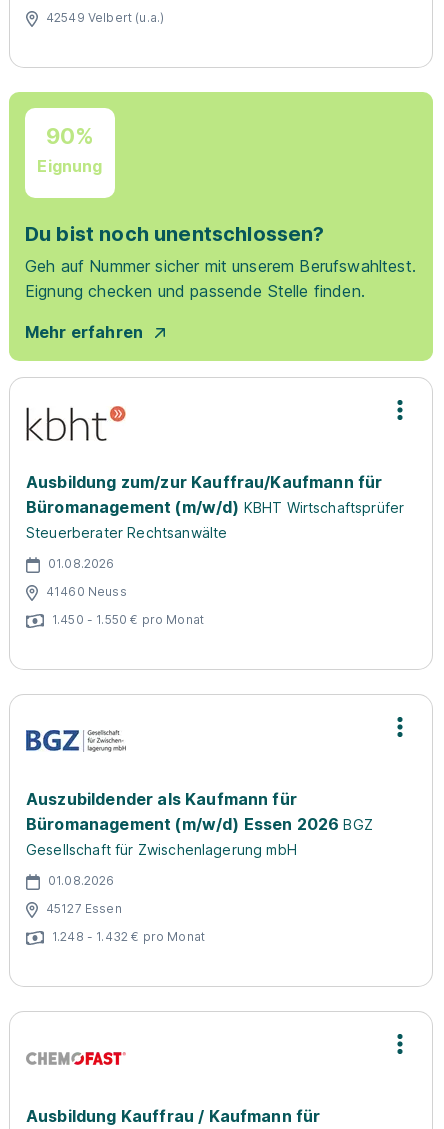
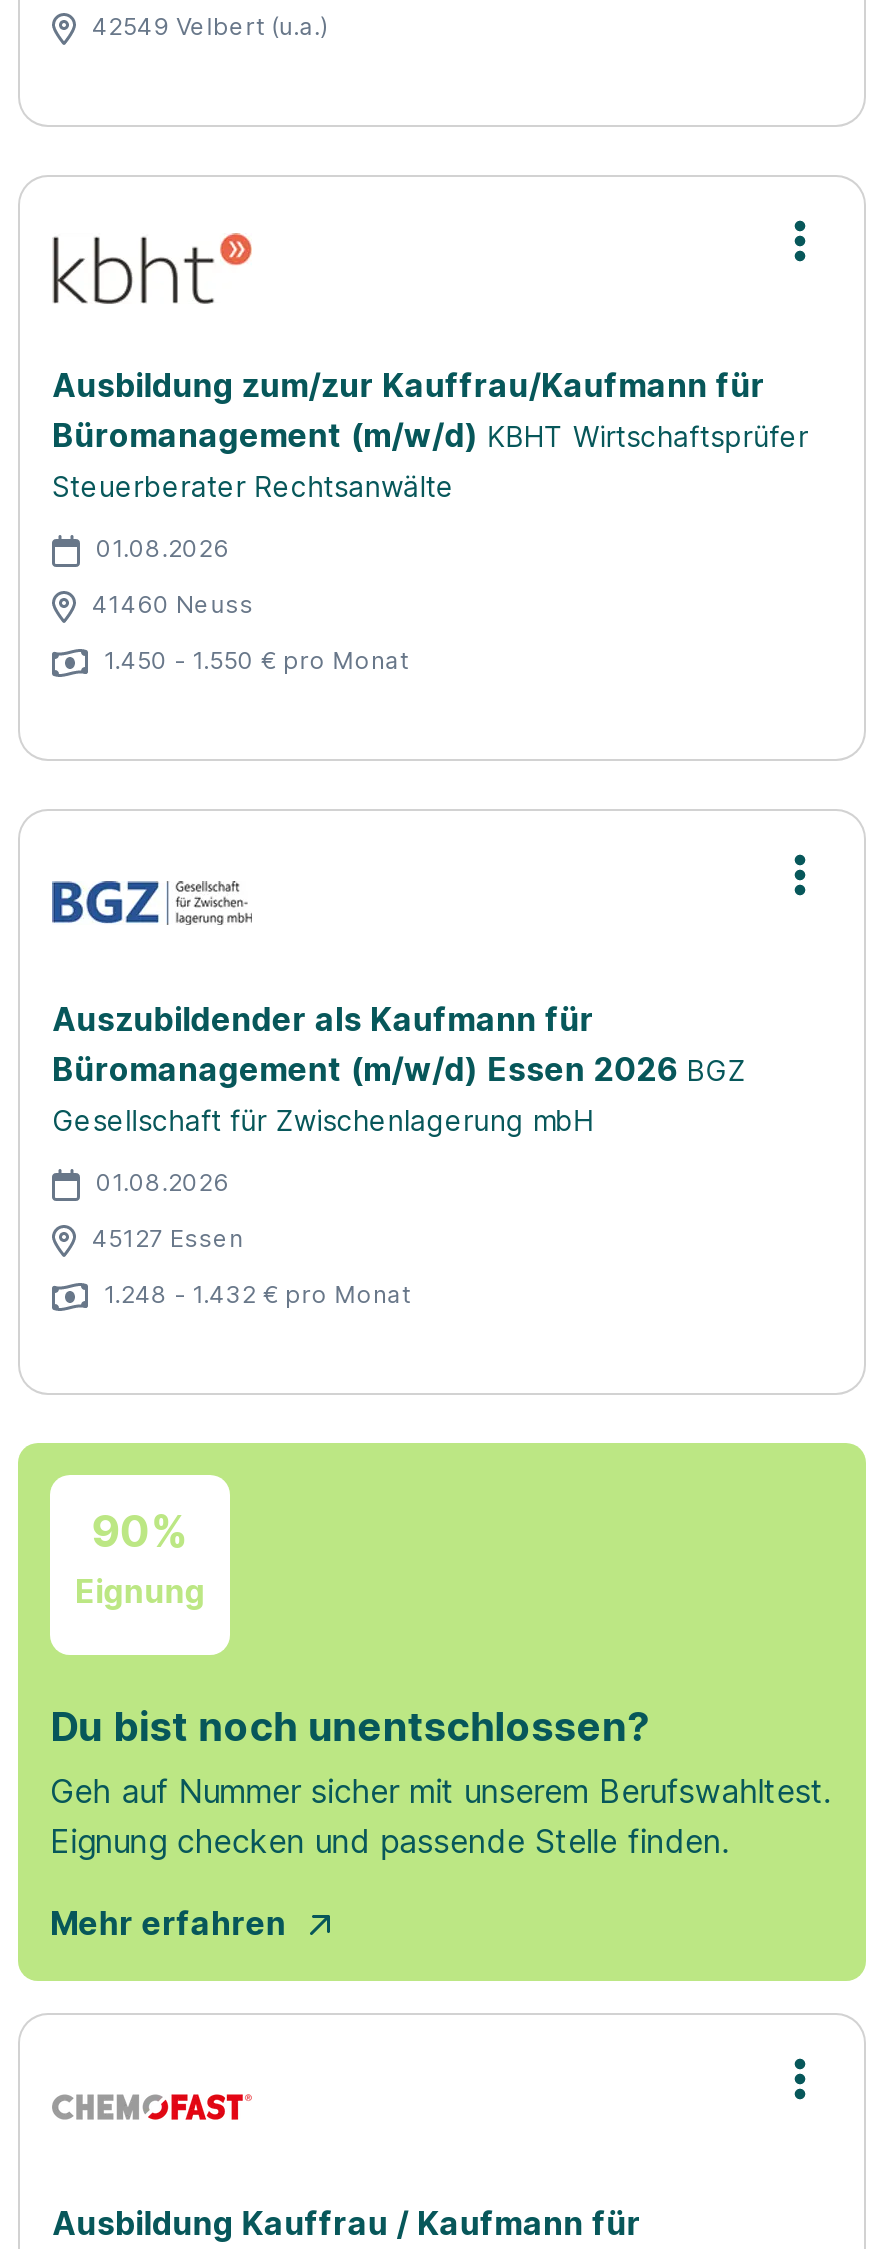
moved down: [image] | 90% | Eignung | Du bist noch unentschlossen? | Geh auf Nummer sicher mit unserem Berufswahltest. | Eignung checken und passende Stelle finden. | Mehr erfahren

moved up: Ausbildung zum/zur Kauffrau/Kaufmann für | Büromanagement (m/w/d) KBHT Wirtschaftsprüfer | Steuerberater Rechtsanwälte | ... | 45127 Essen | 1.248 - 1.432 € pro Monat
